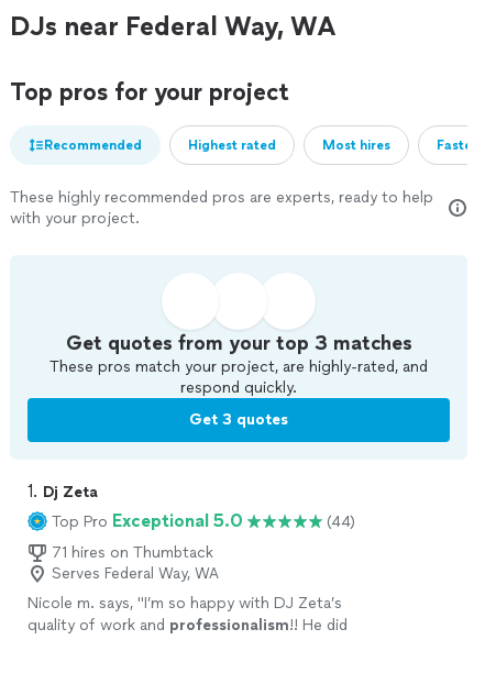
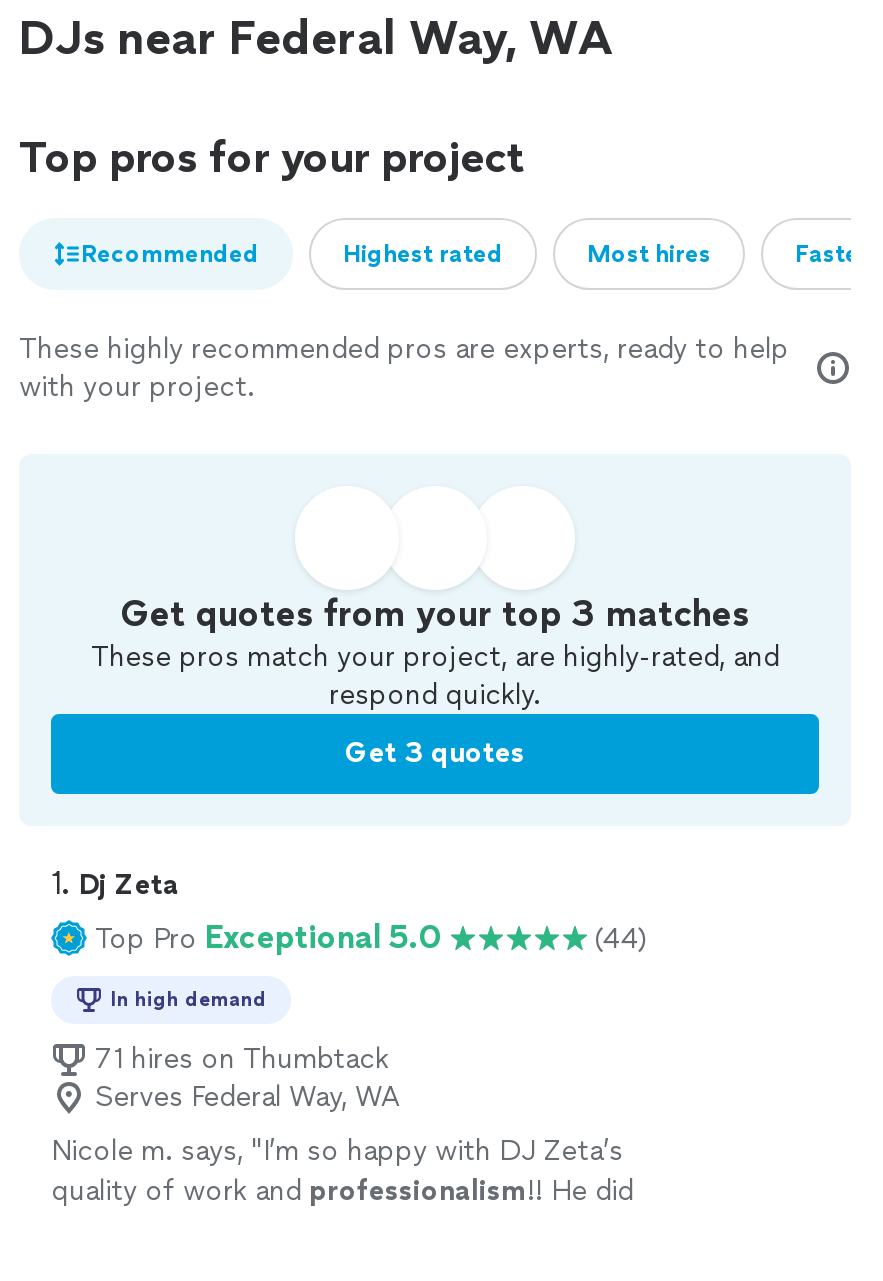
+ In high demand
